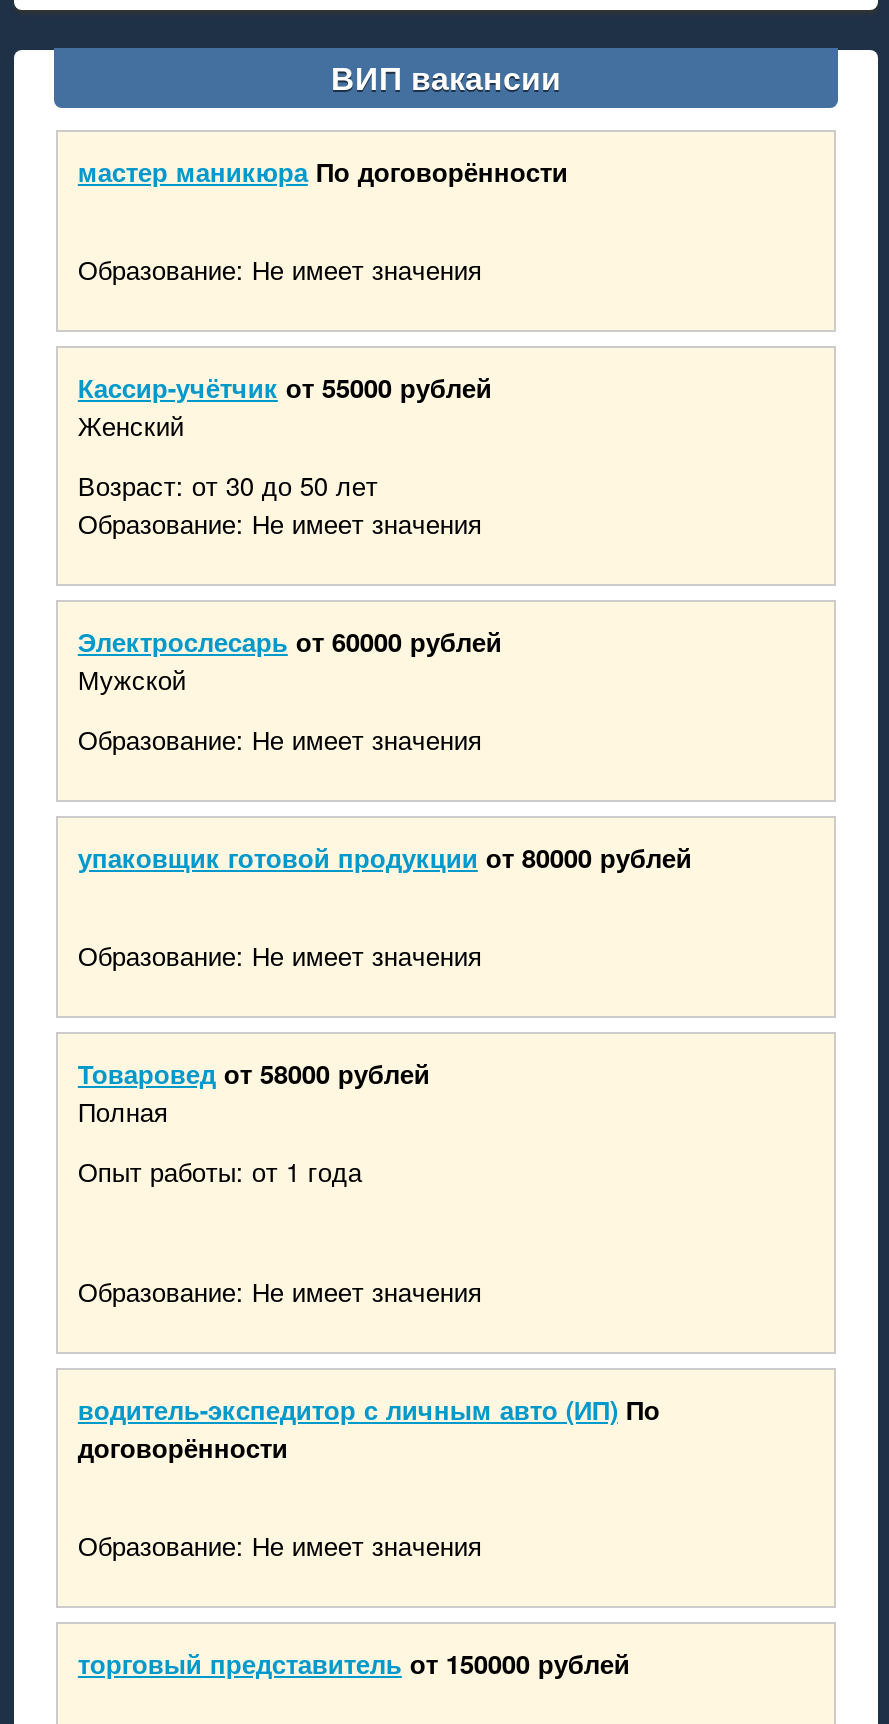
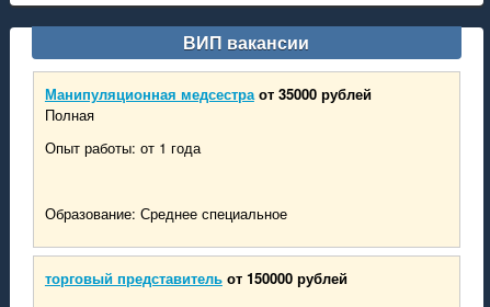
- мастер маникюра По договорённости
- Образование: Не имеет значения
- Кассир-учётчик от 55000 рублей
- Женский
- Возраст: от 30 до 50 лет
- Образование: Не имеет значения
- Электрослесарь от 60000 рублей
- Мужской
- Образование: Не имеет значения
- упаковщик готовой продукции от 80000 рублей
- Образование: Не имеет значения
- Товаровед от 58000 рублей
+ Манипуляционная медсестра от 35000 рублей

- Образование: Не имеет значения
- водитель-экспедитор с личным авто (ИП) По
- договорённости
- Образование: Не имеет значения
+ Образование: Среднее специальное
